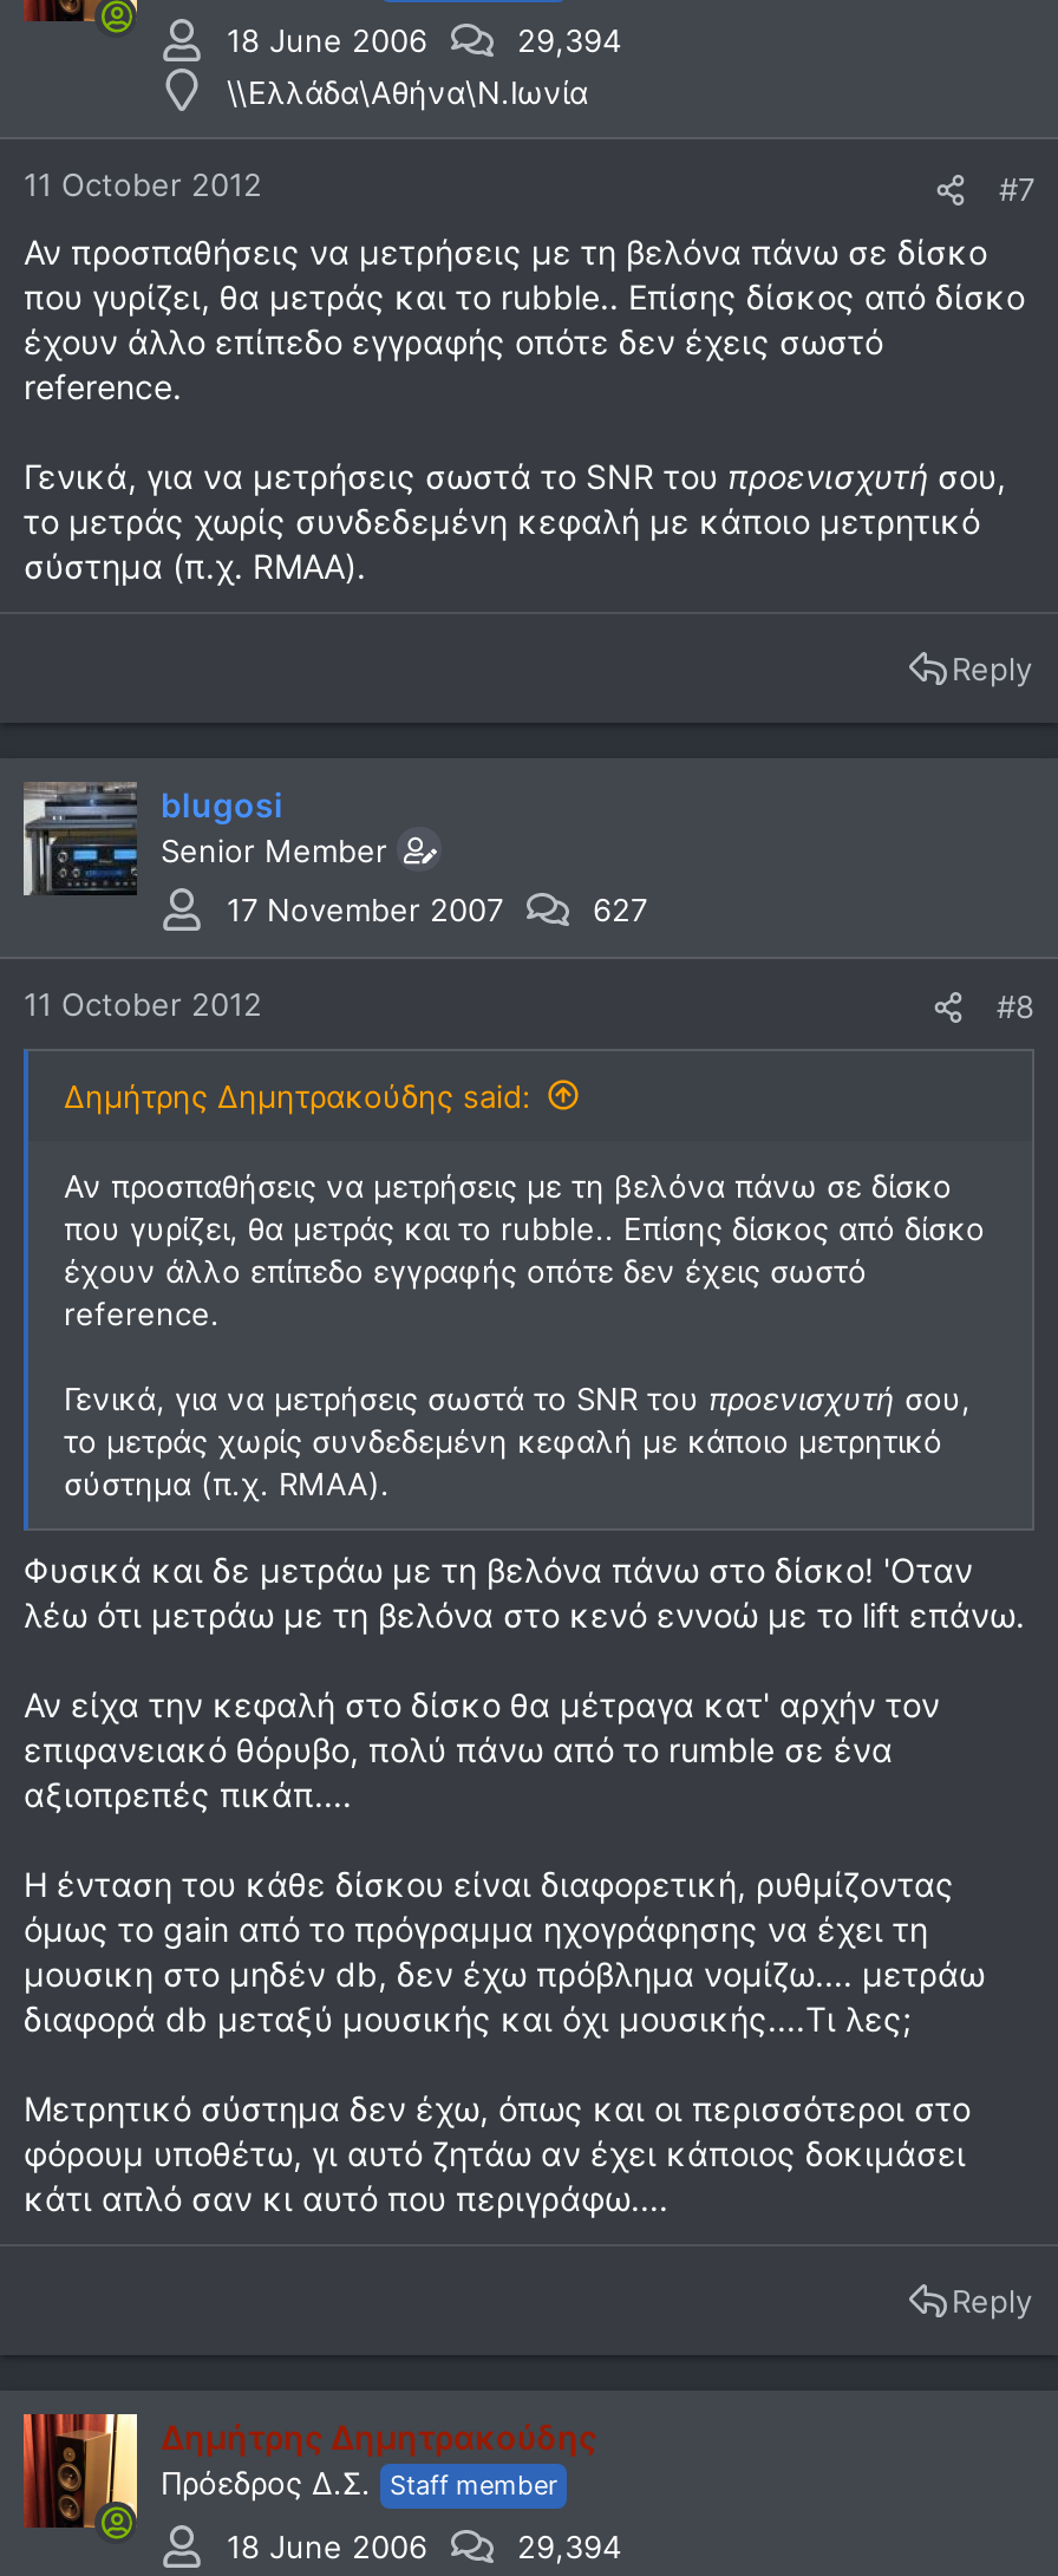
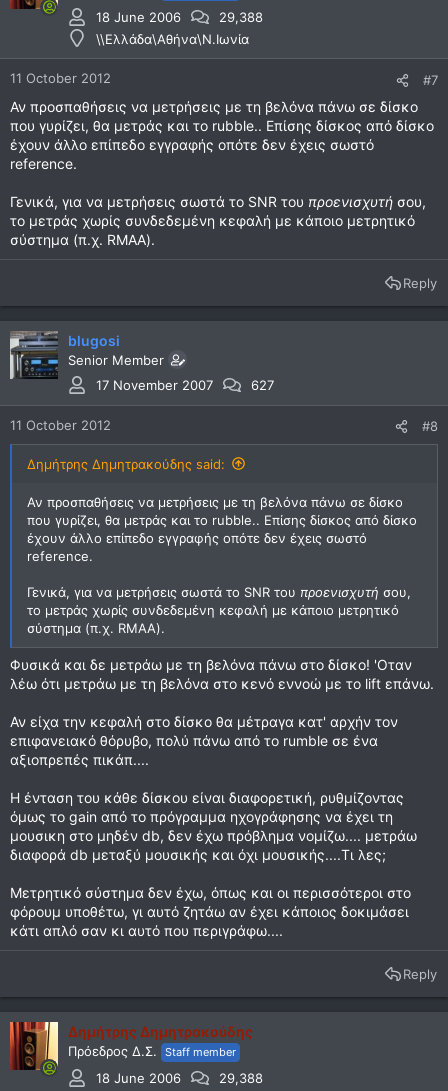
- 29,394
+ 29,388

- 29,394
+ 29,388
